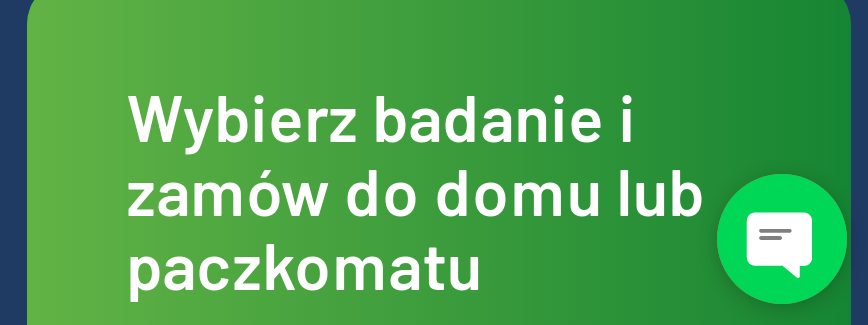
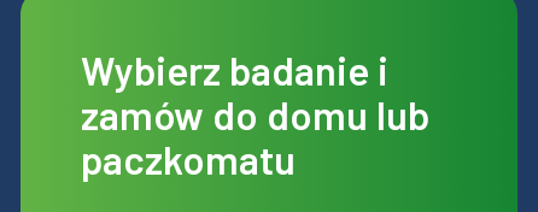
- [image]
